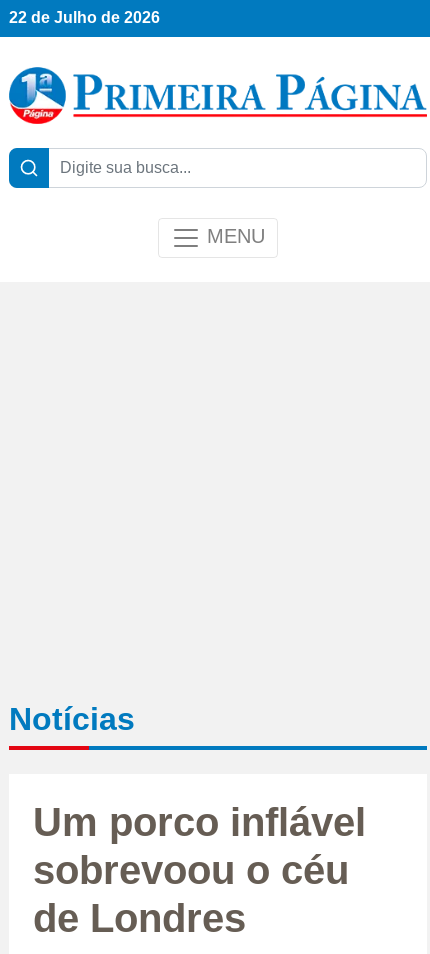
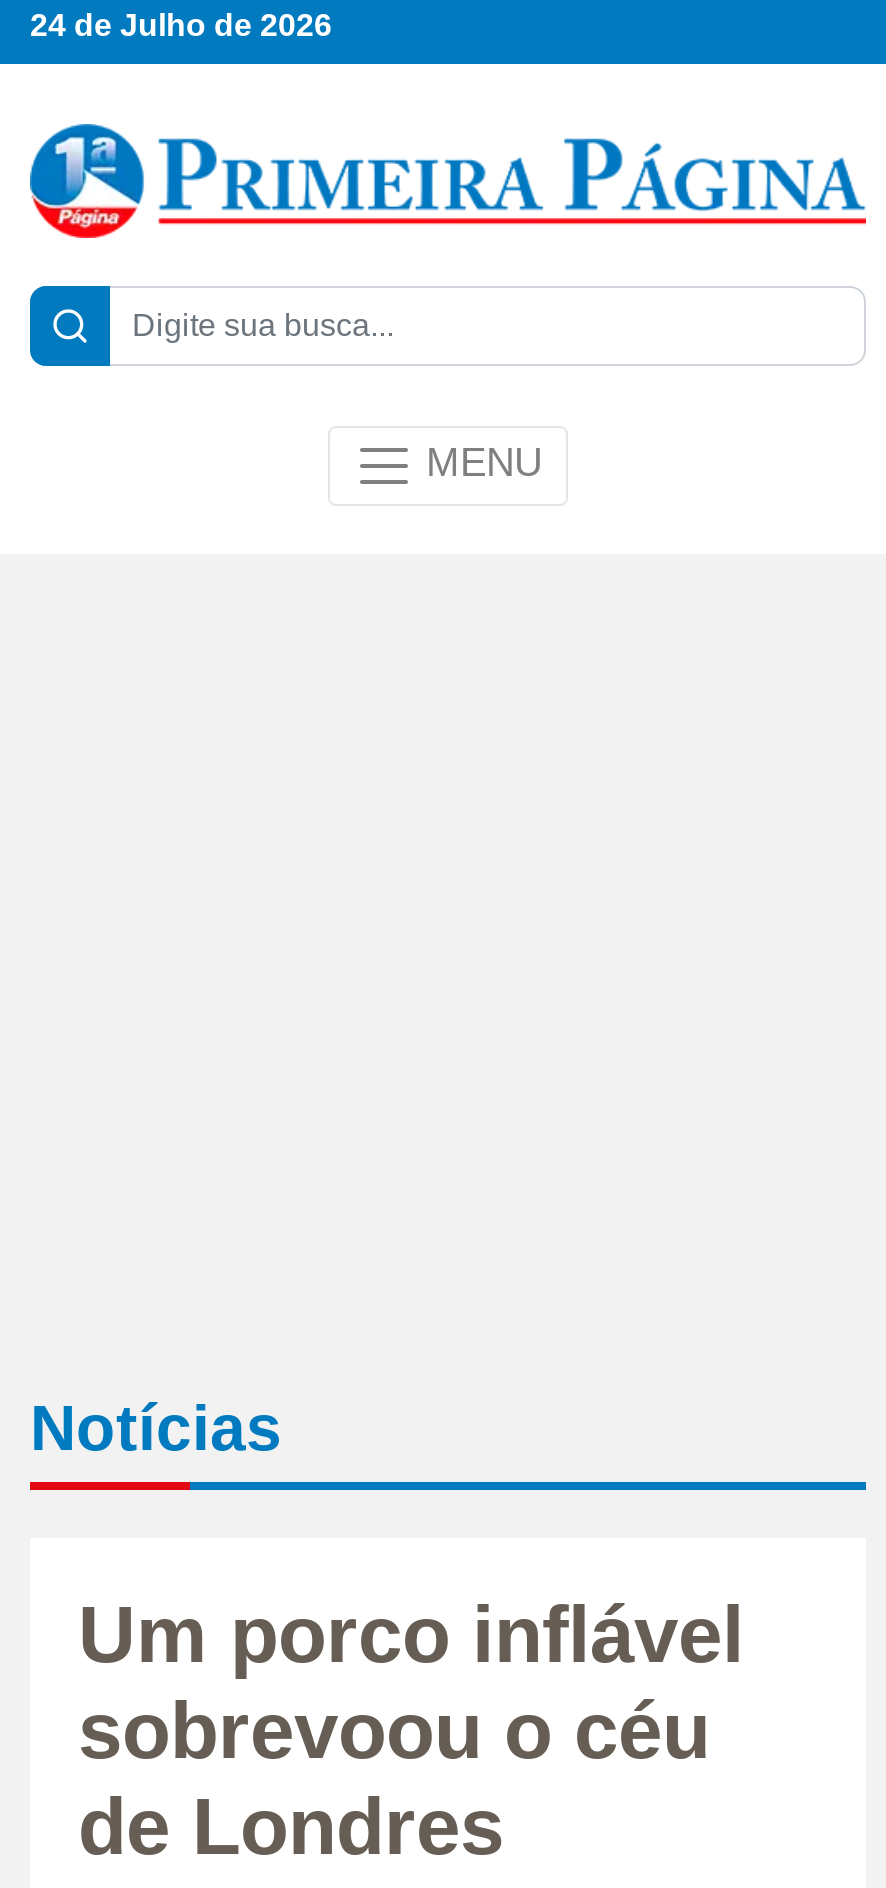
- 22 de Julho de 2026
+ 24 de Julho de 2026
